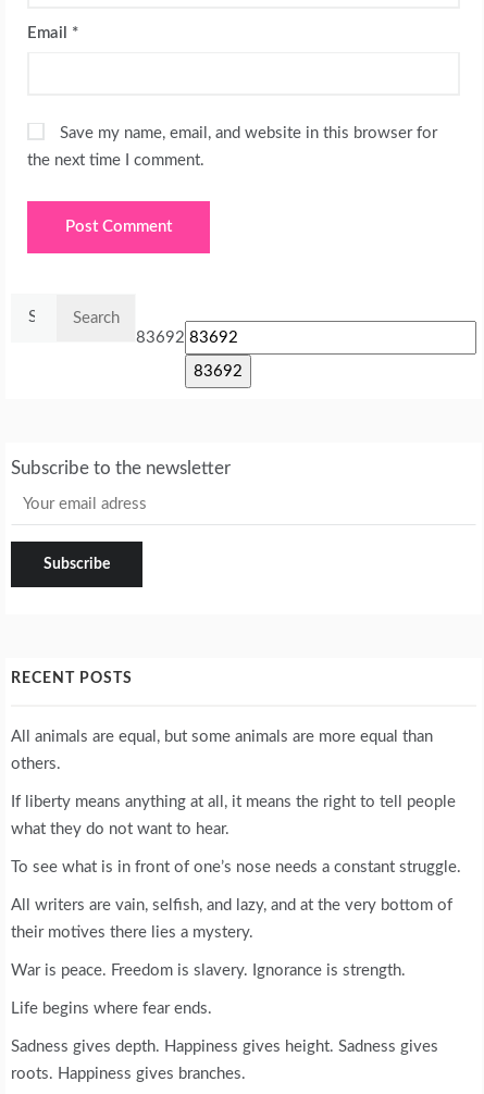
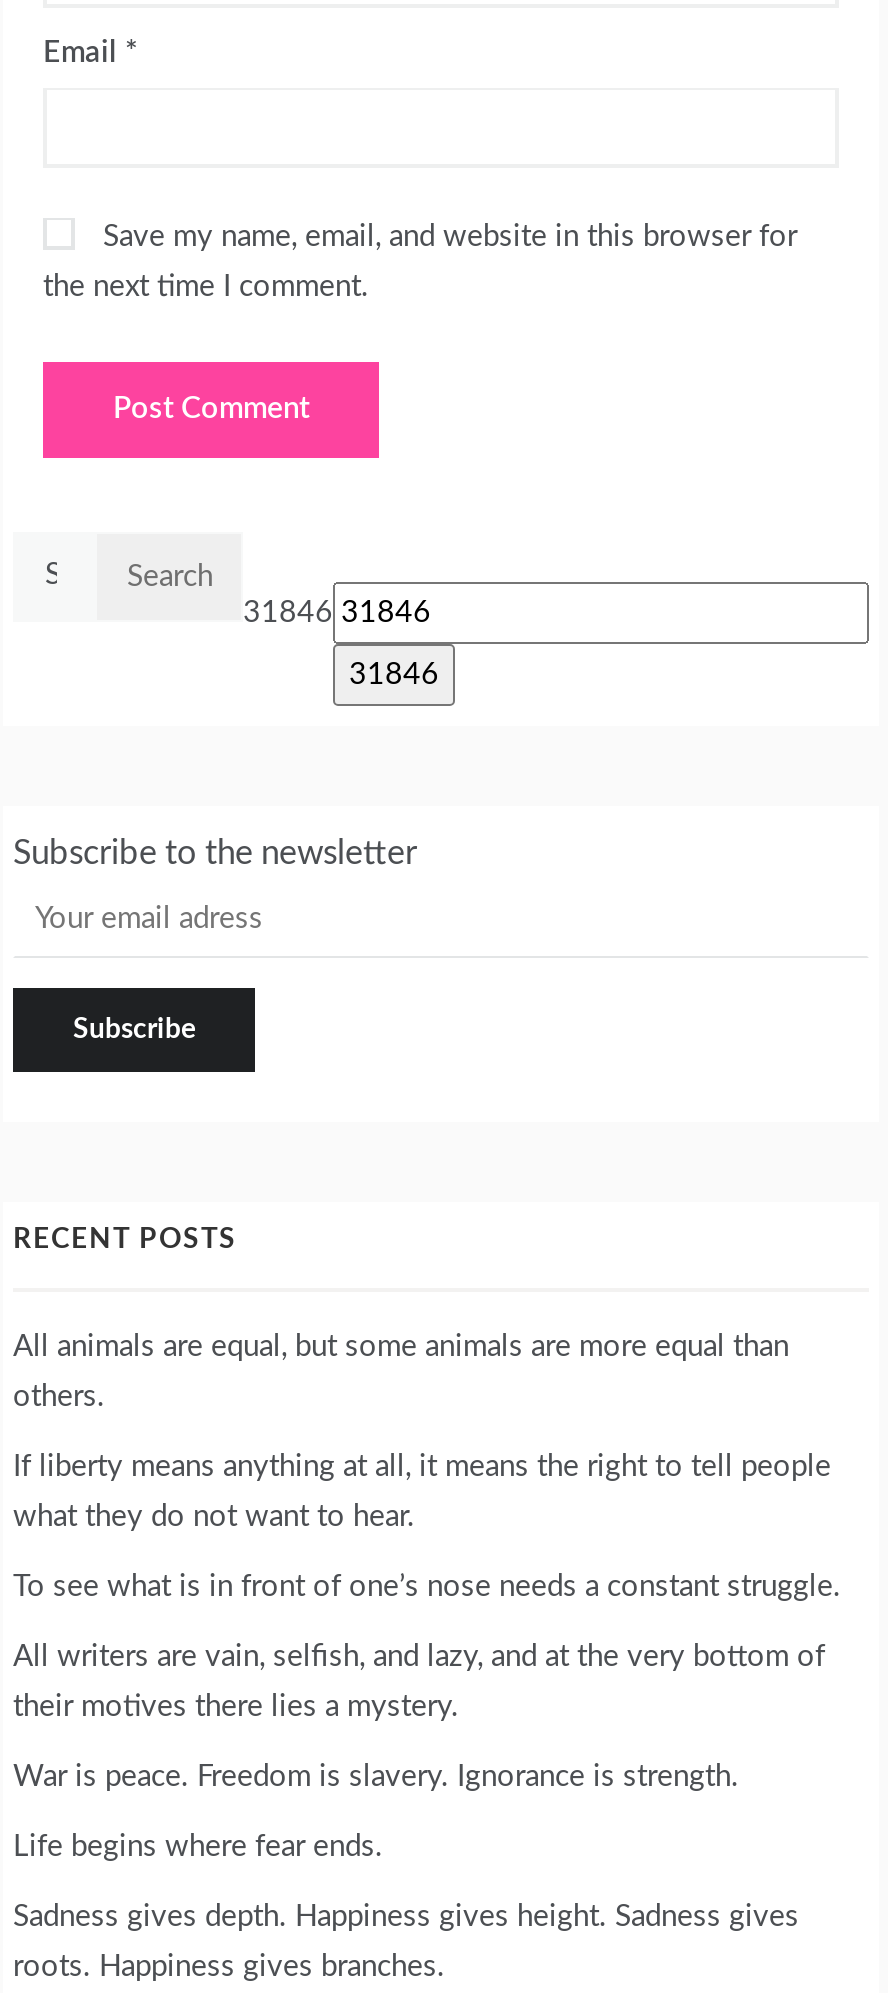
- 83692
+ 31846
